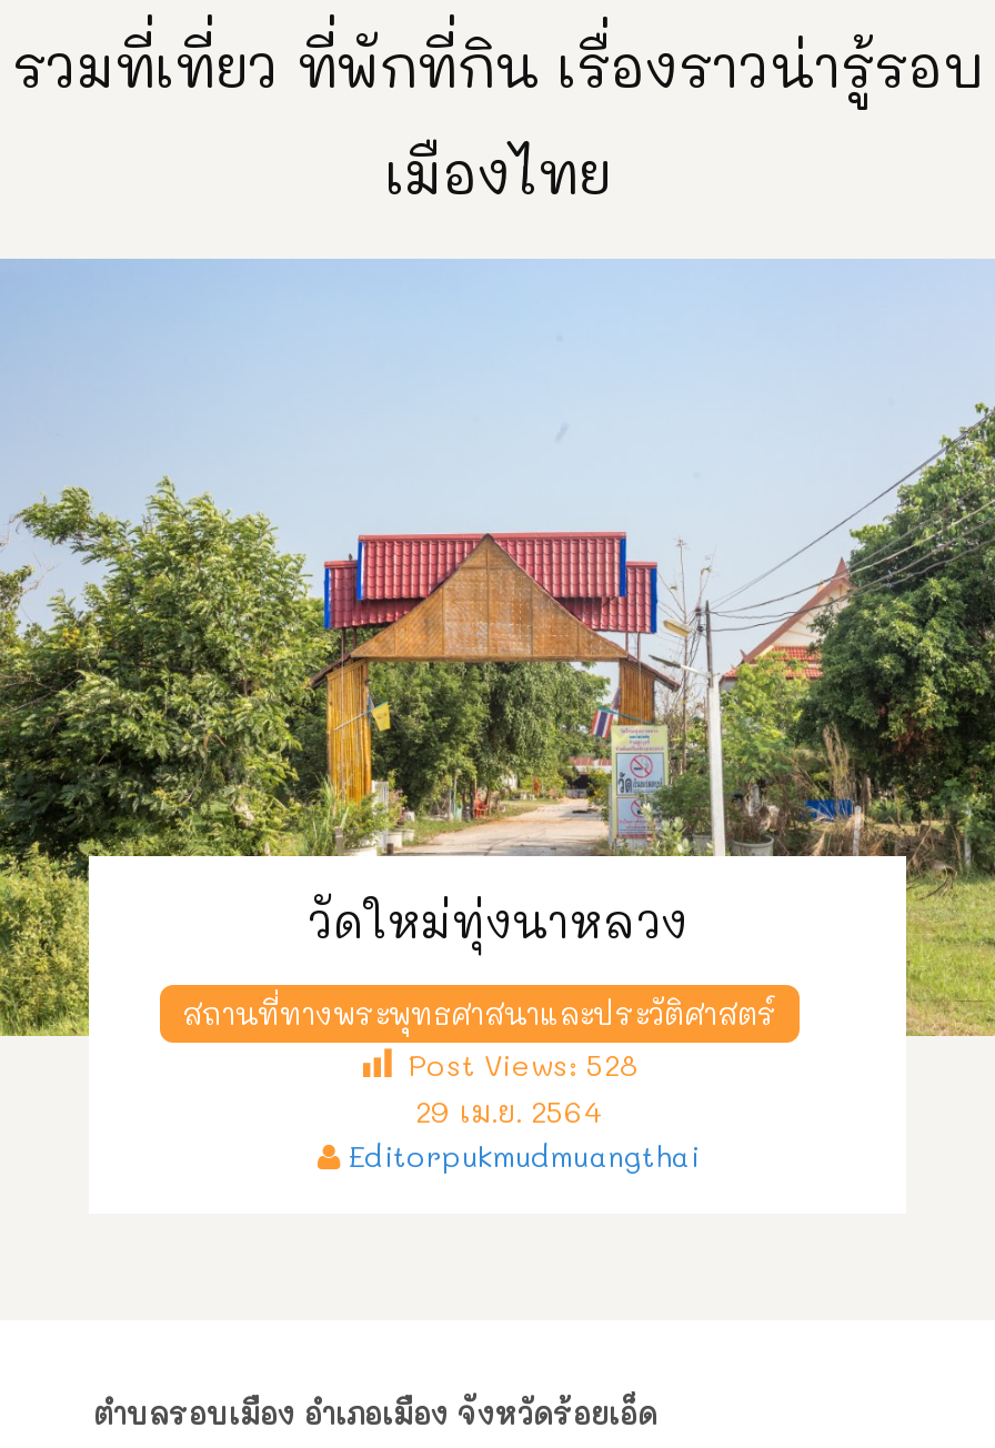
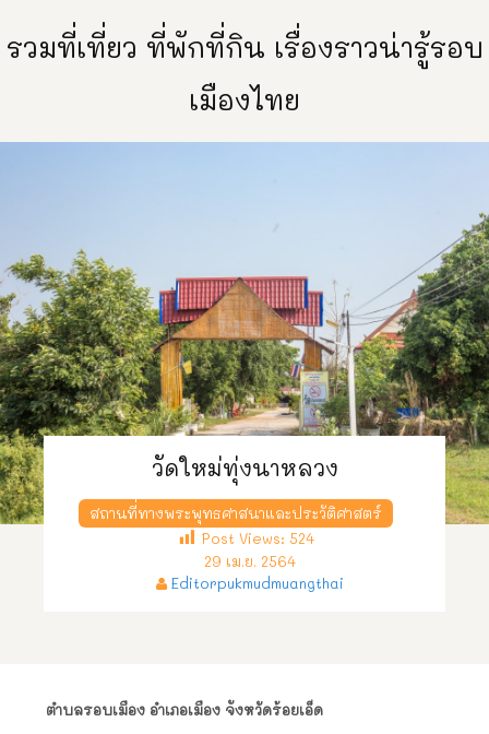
- Post Views: 528
+ Post Views: 524
